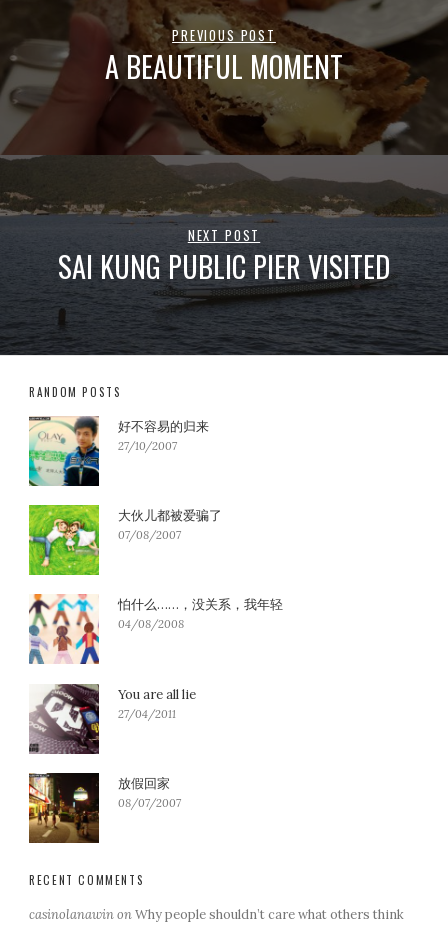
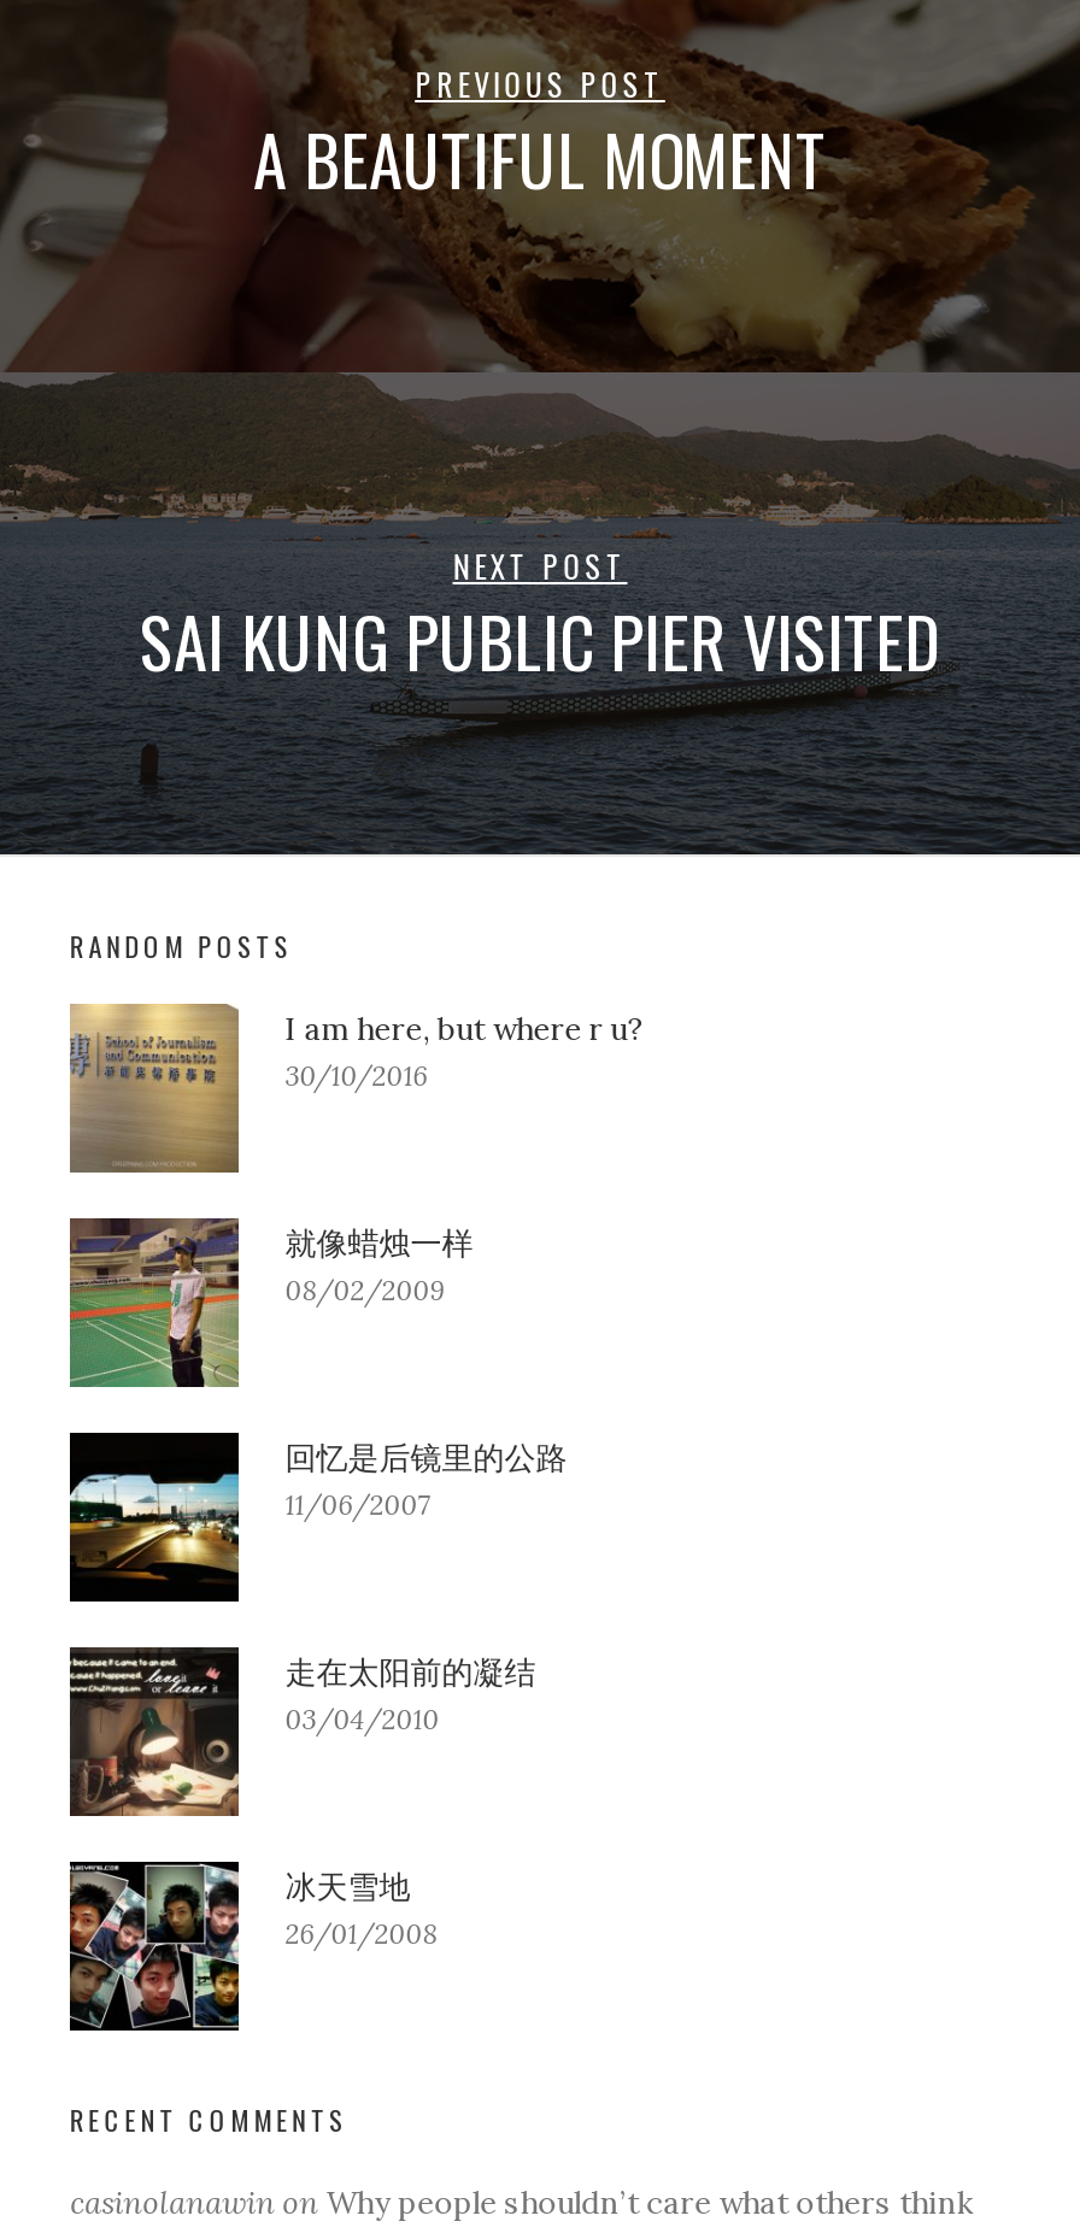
- [image]
- 好不容易的归来
- 27/10/2007
+ [image]
+ I am here, but where r u?
+ 30/10/2016

- [image]
- 大伙儿都被爱骗了
- 07/08/2007
+ [image]
+ 就像蜡烛一样
+ 08/02/2009

- [image]
- 怕什么……，没关系，我年轻
- 04/08/2008
+ [image]
+ 回忆是后镜里的公路
+ 11/06/2007

- [image]
- You are all lie
- 27/04/2011
+ [image]
+ 走在太阳前的凝结
+ 03/04/2010

- [image]
- 放假回家
- 08/07/2007
+ [image]
+ 冰天雪地
+ 26/01/2008
